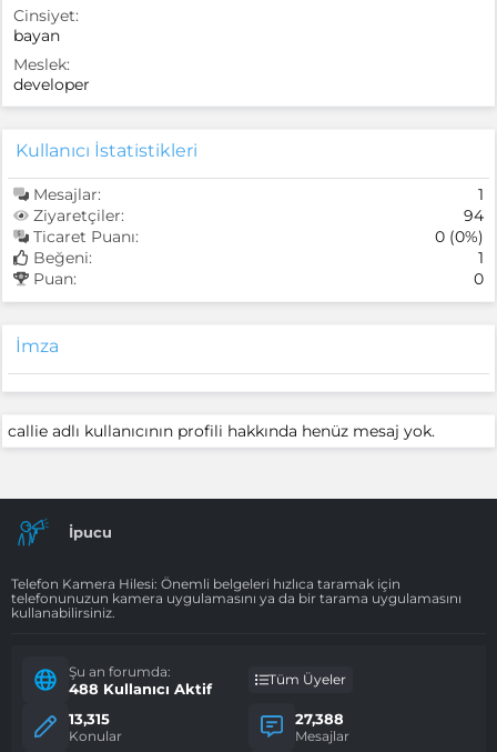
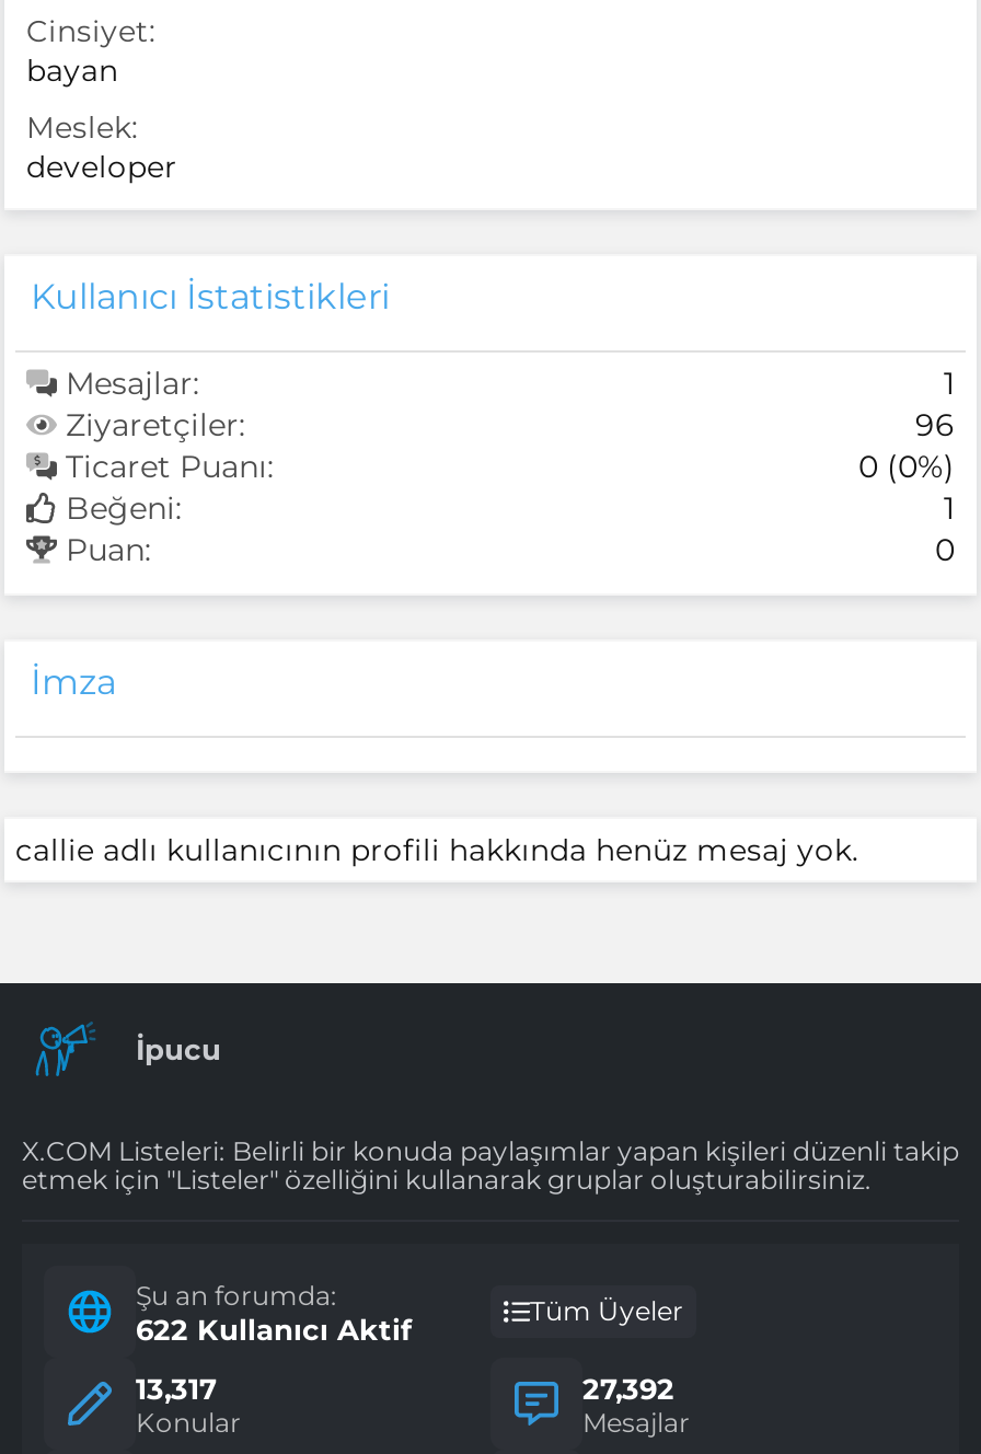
- 94
+ 96

- Telefon Kamera Hilesi: Önemli belgeleri hızlıca taramak için
- telefonunuzun kamera uygulamasını ya da bir tarama uygulamasını
- kullanabilirsiniz.
+ X.COM Listeleri: Belirli bir konuda paylaşımlar yapan kişileri düzenli takip
+ etmek için "Listeler" özelliğini kullanarak gruplar oluşturabilirsiniz.

- 488 Kullanıcı Aktif
+ 622 Kullanıcı Aktif

- 13,315
+ 13,317

- 27,388
+ 27,392
